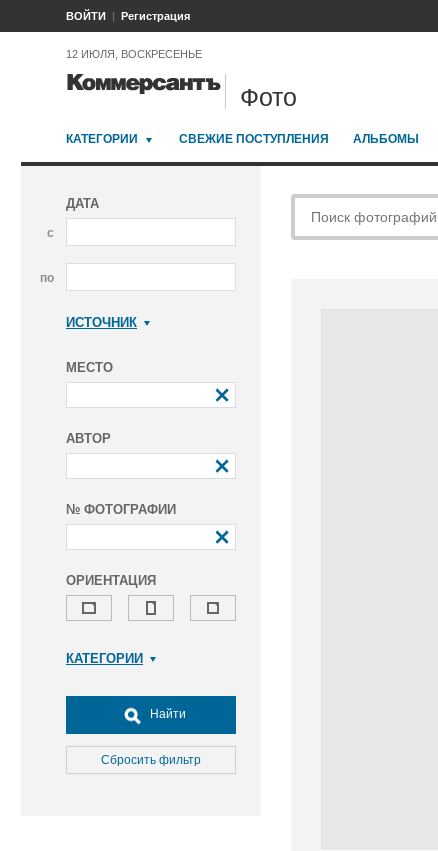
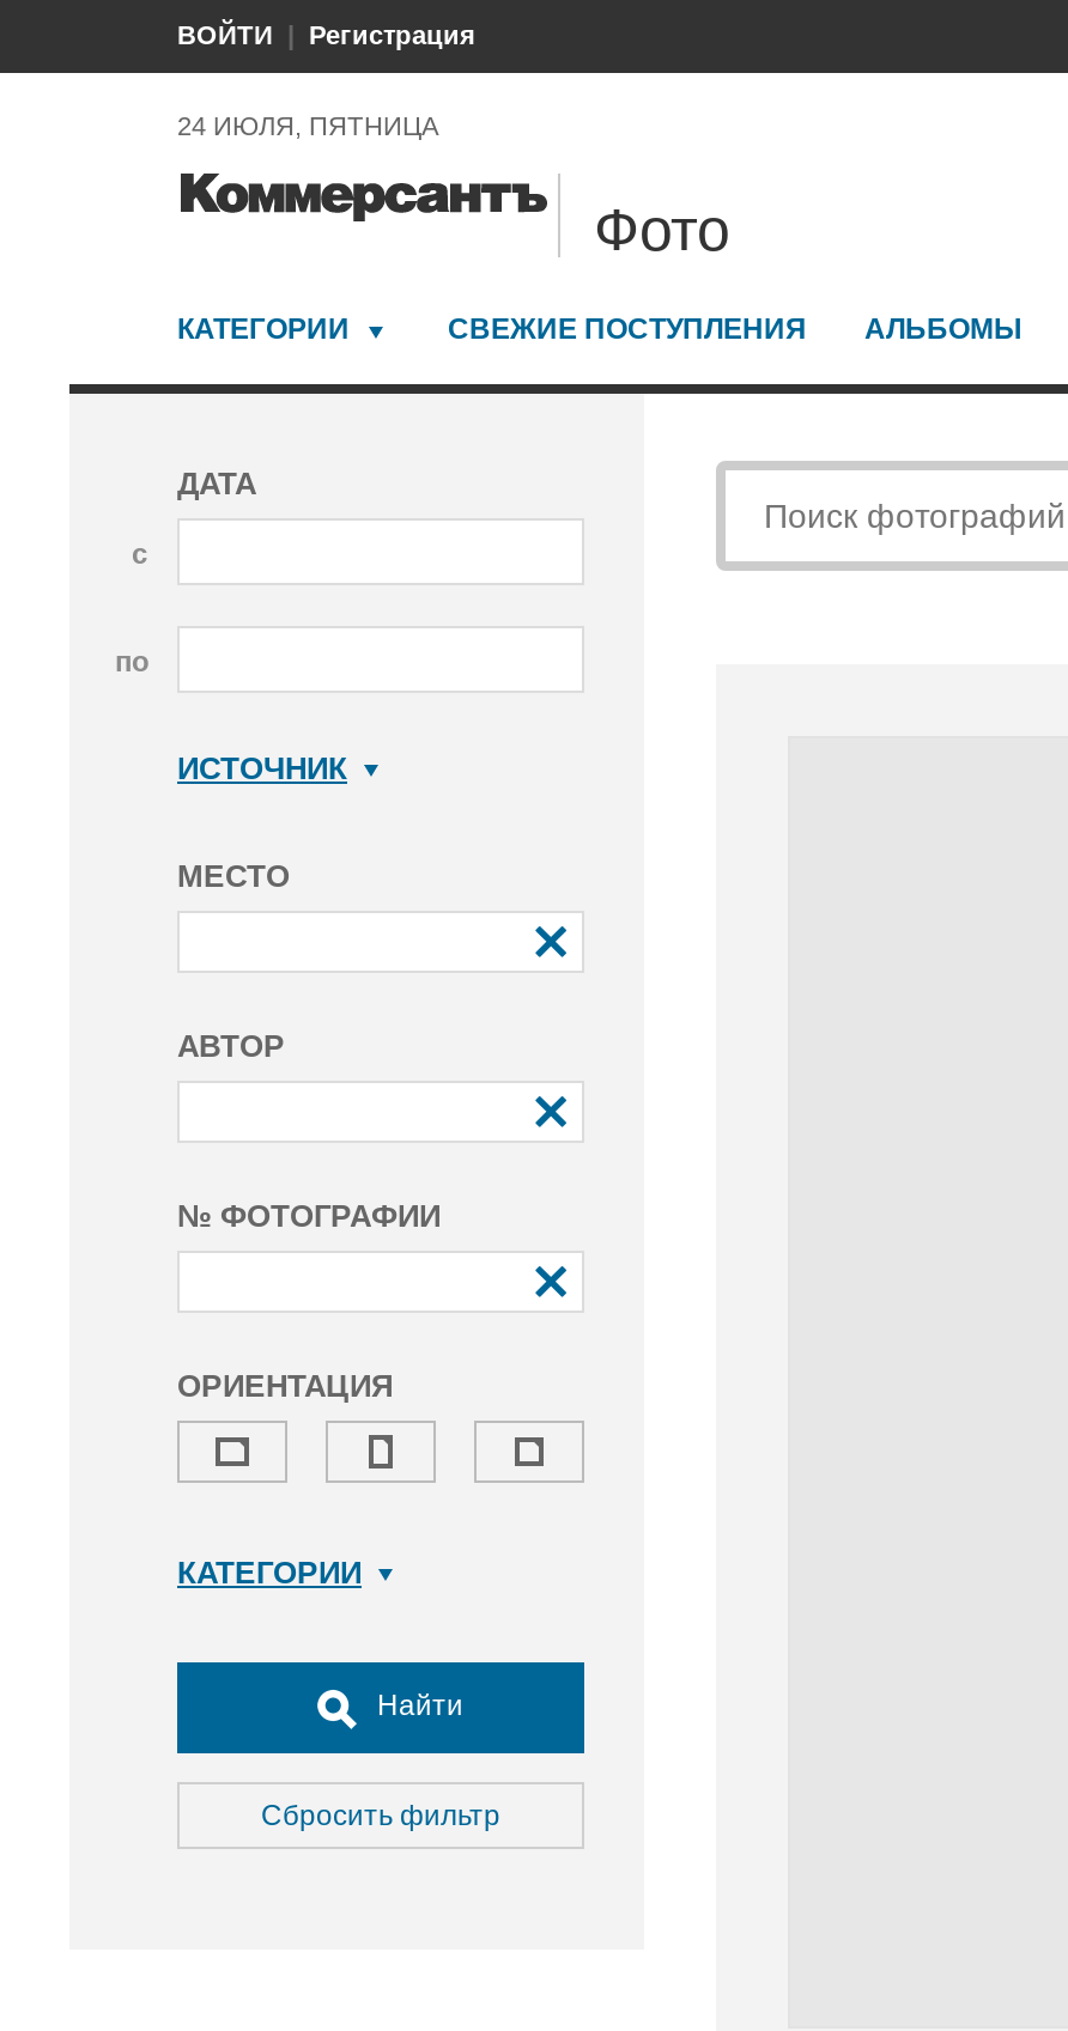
- 12 ИЮЛЯ, ВОСКРЕСЕНЬЕ
+ 24 ИЮЛЯ, ПЯТНИЦА
